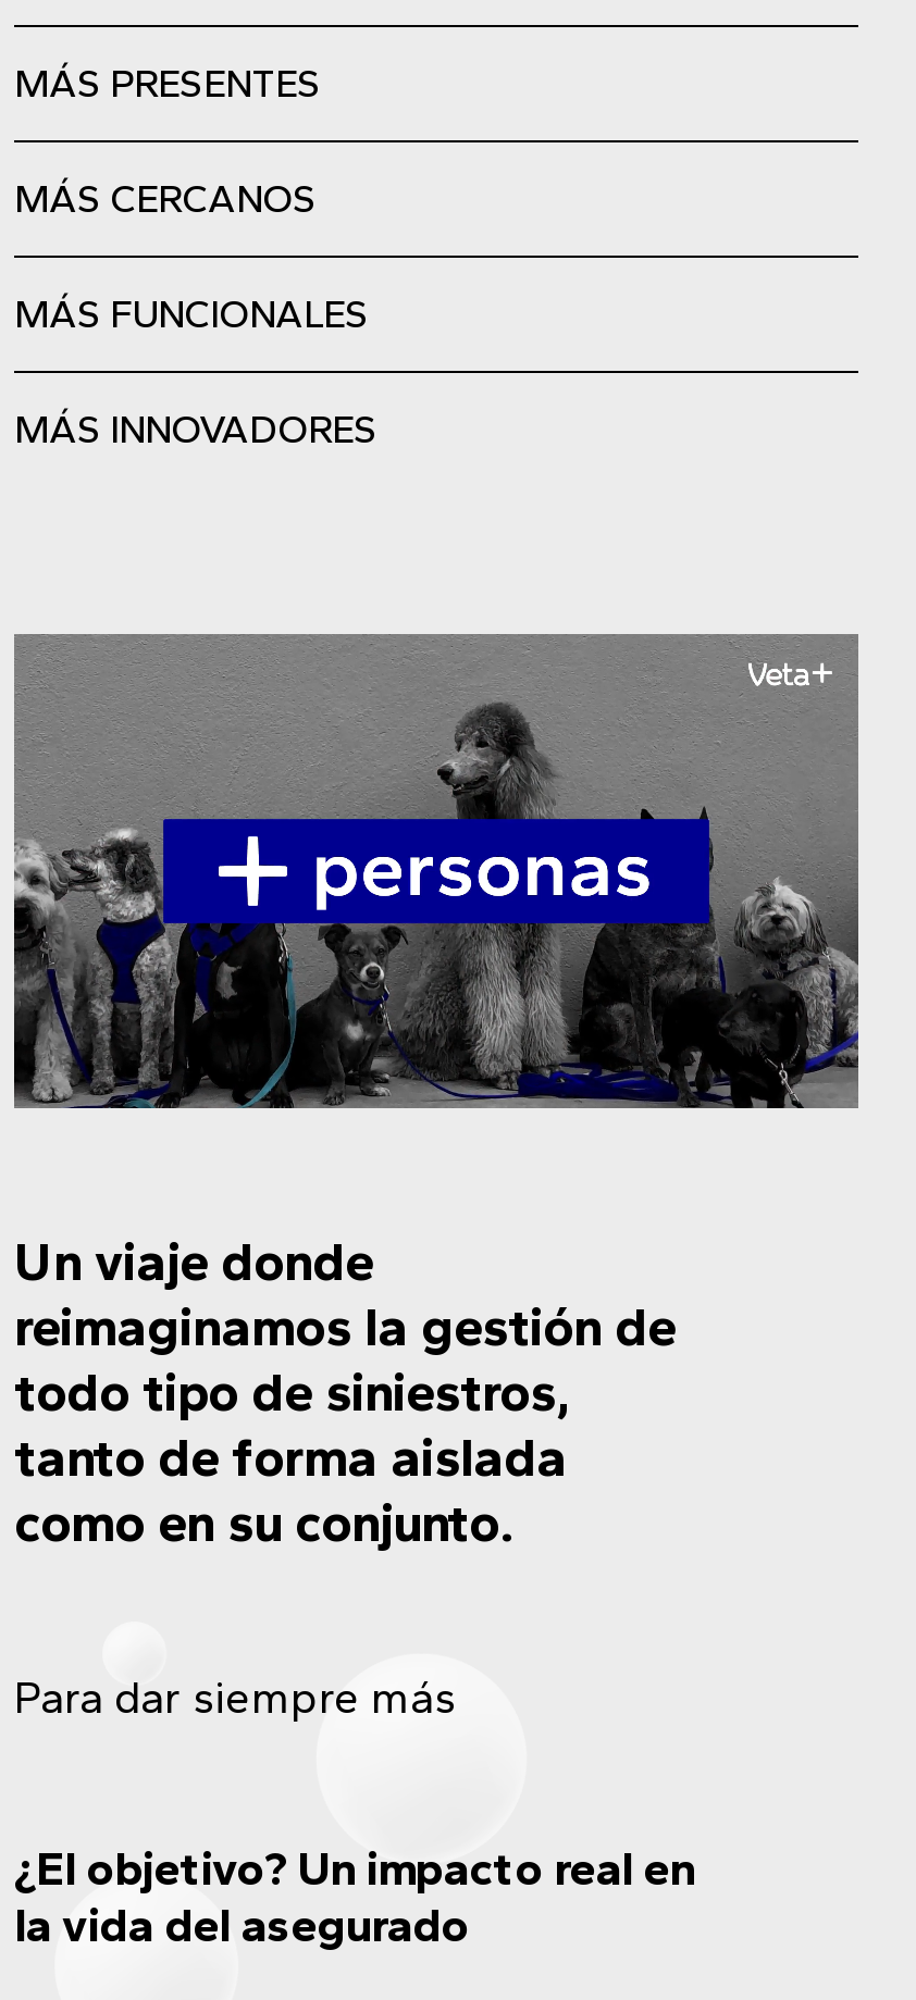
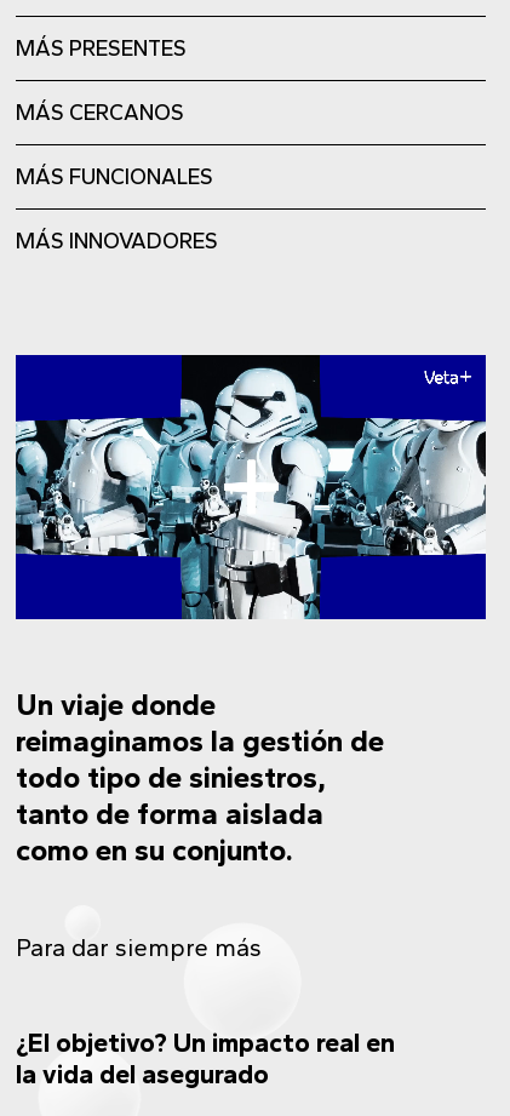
- [image]
+ [image]
